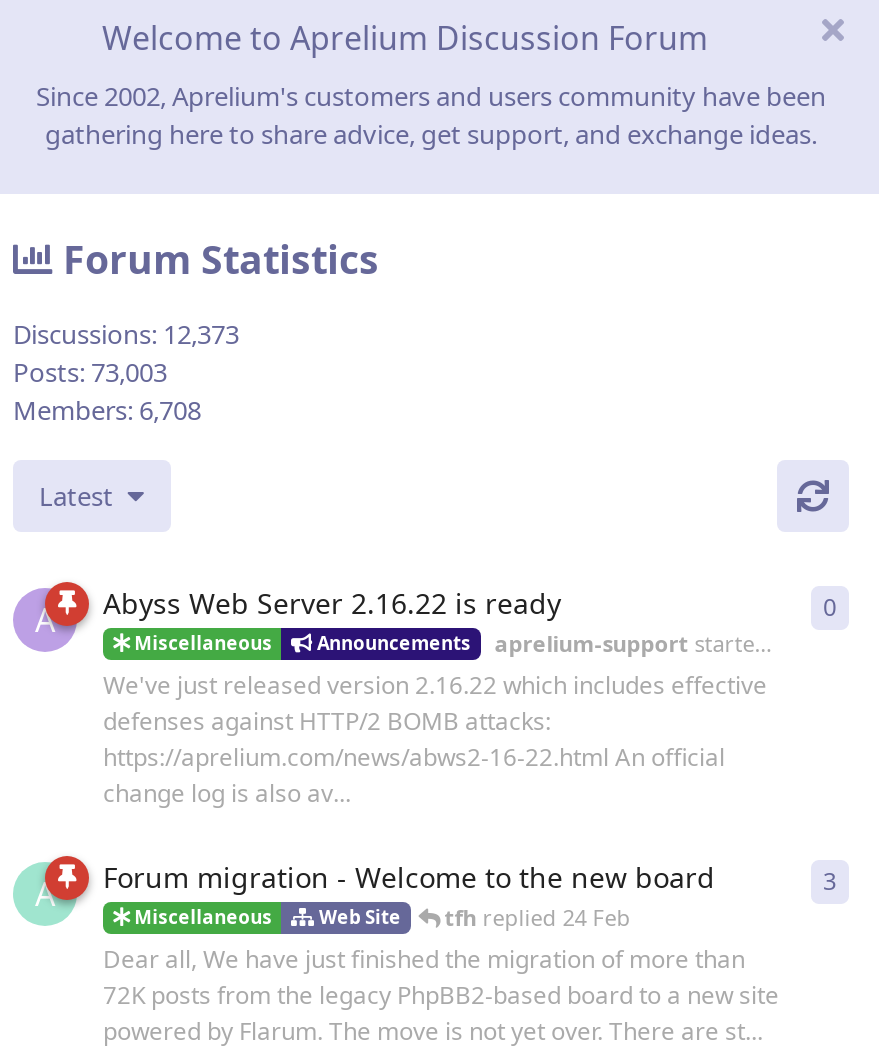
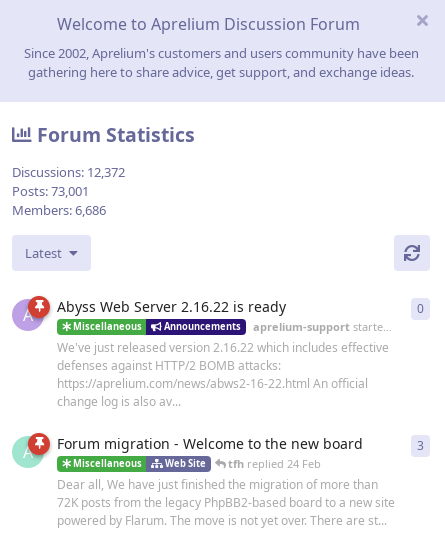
- Discussions: 12,373
+ Discussions: 12,372

- Posts: 73,003
+ Posts: 73,001

- Members: 6,708
+ Members: 6,686
